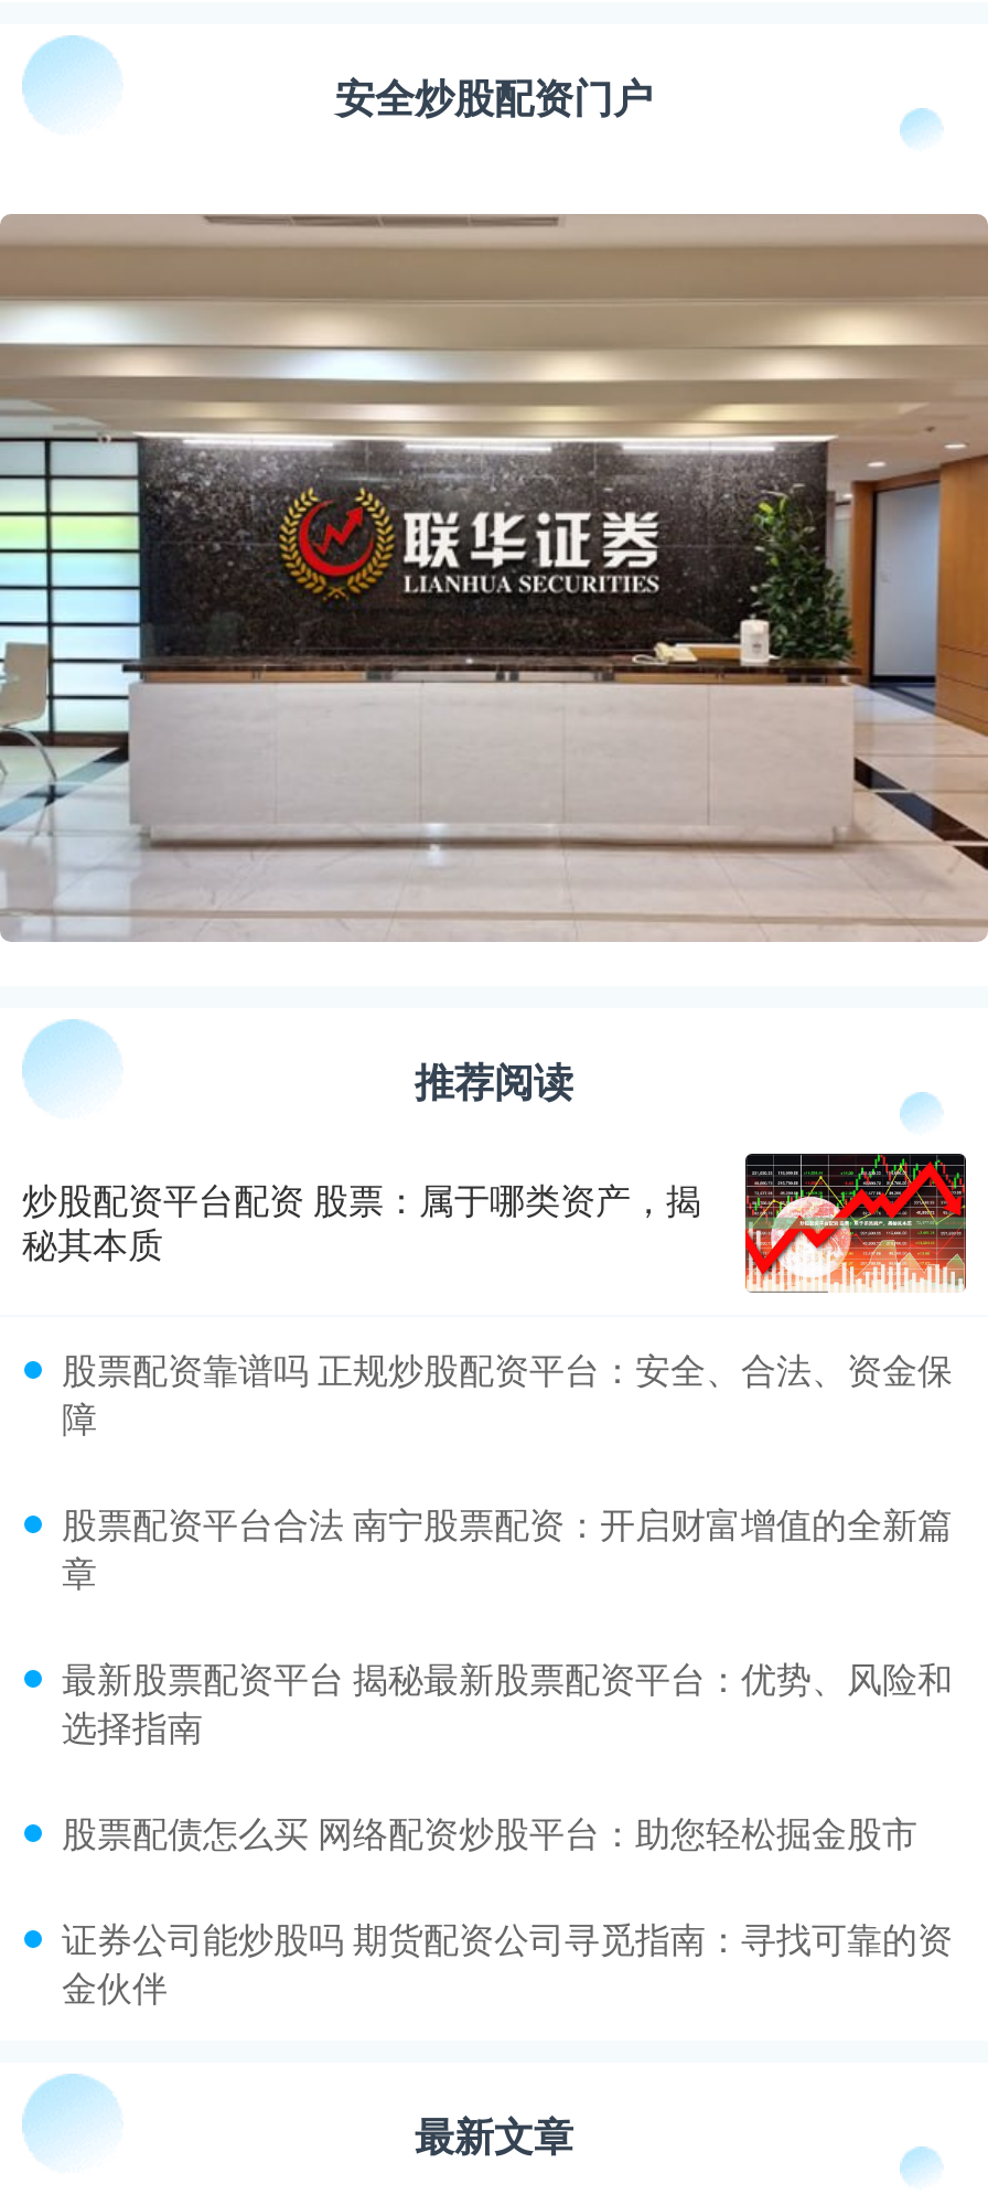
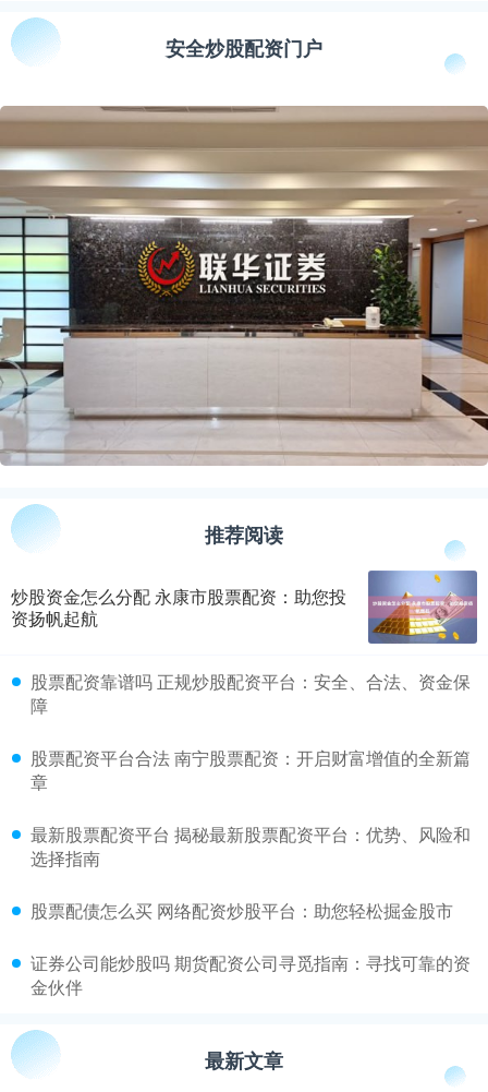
- [image]
- 炒股配资平台配资 股票：属于哪类资产，揭
- 秘其本质
+ [image]
+ 炒股资金怎么分配 永康市股票配资：助您投
+ 资扬帆起航
